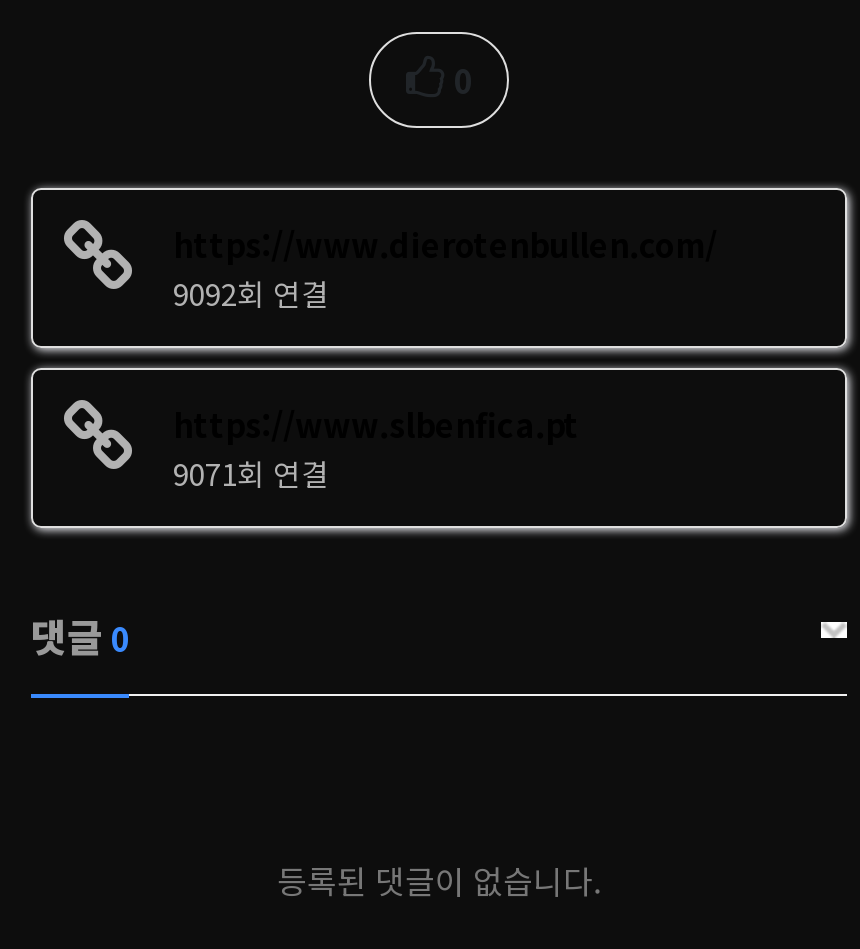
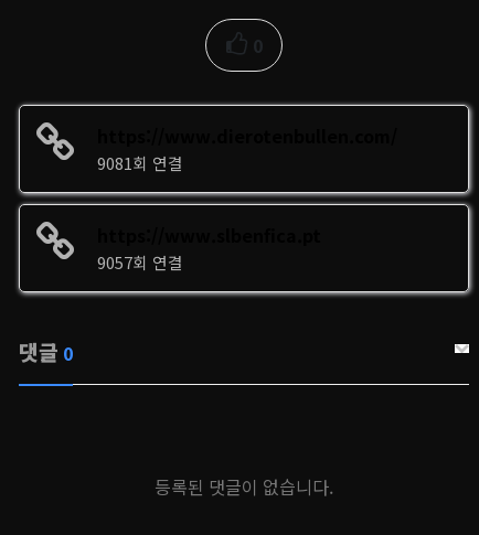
- 9092회 연결
+ 9081회 연결

- 9071회 연결
+ 9057회 연결
